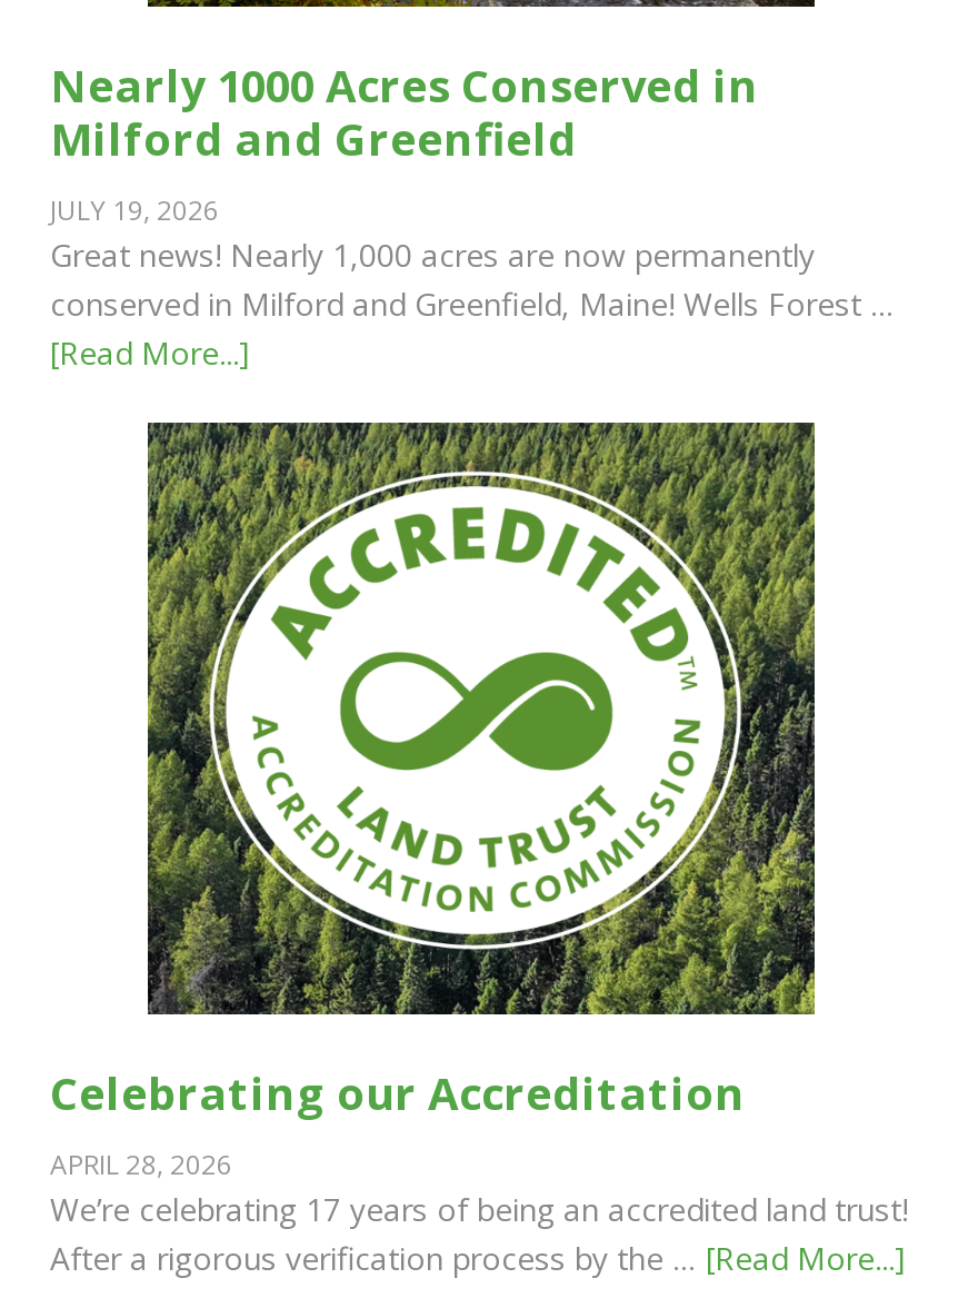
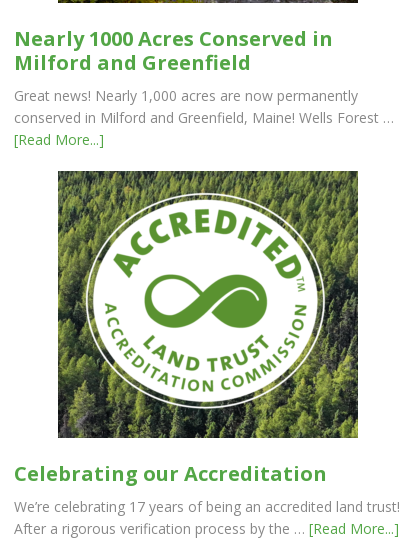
- JULY 19, 2026

- APRIL 28, 2026
